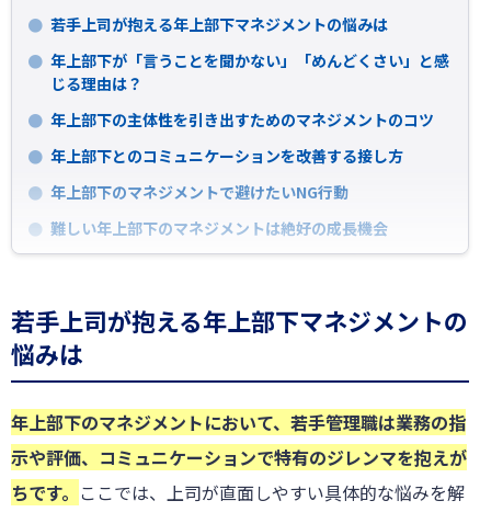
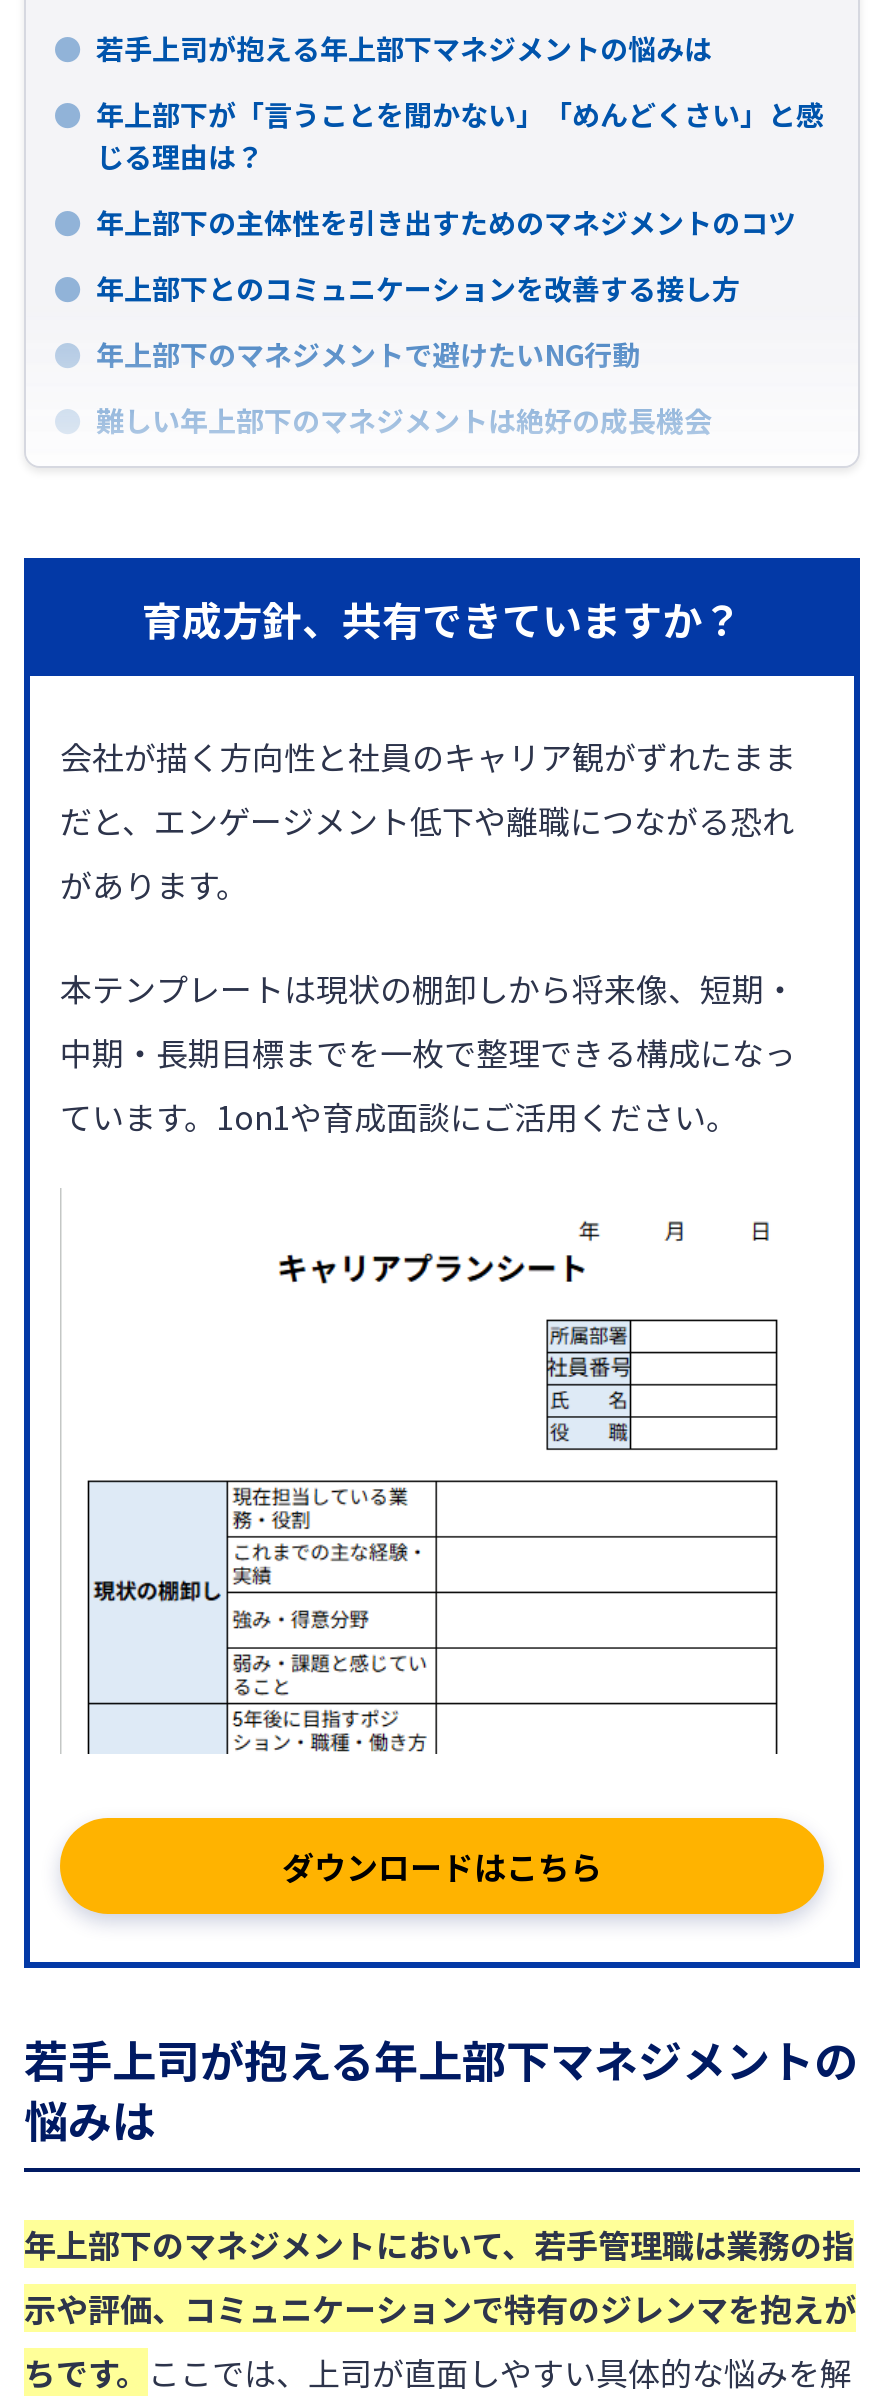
+ [image]
+ 育成方針、共有できていますか？
+ 会社が描く方向性と社員のキャリア観がずれたまま
+ だと、エンゲージメント低下や離職につながる恐れ
+ があります。
+ 本テンプレートは現状の棚卸しから将来像、短期・
+ 中期・長期目標までを一枚で整理できる構成になっ
+ ています。1on1や育成面談にご活用ください。

+ ダウンロードはこちら
